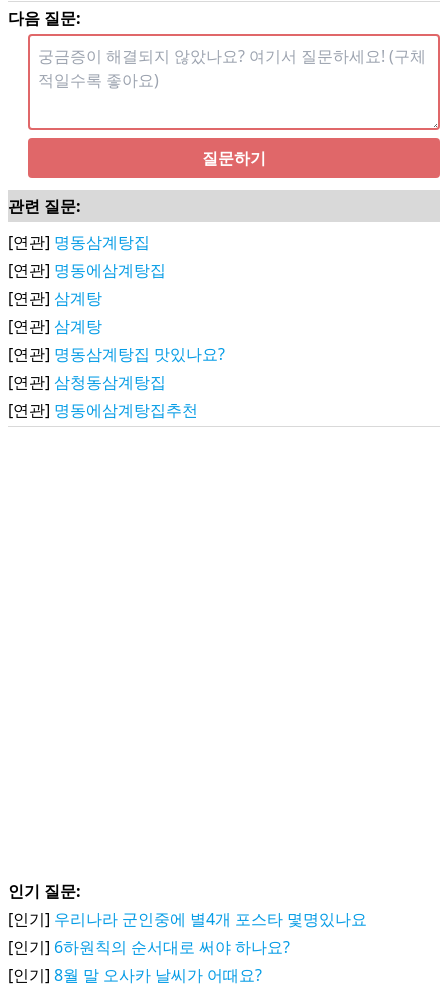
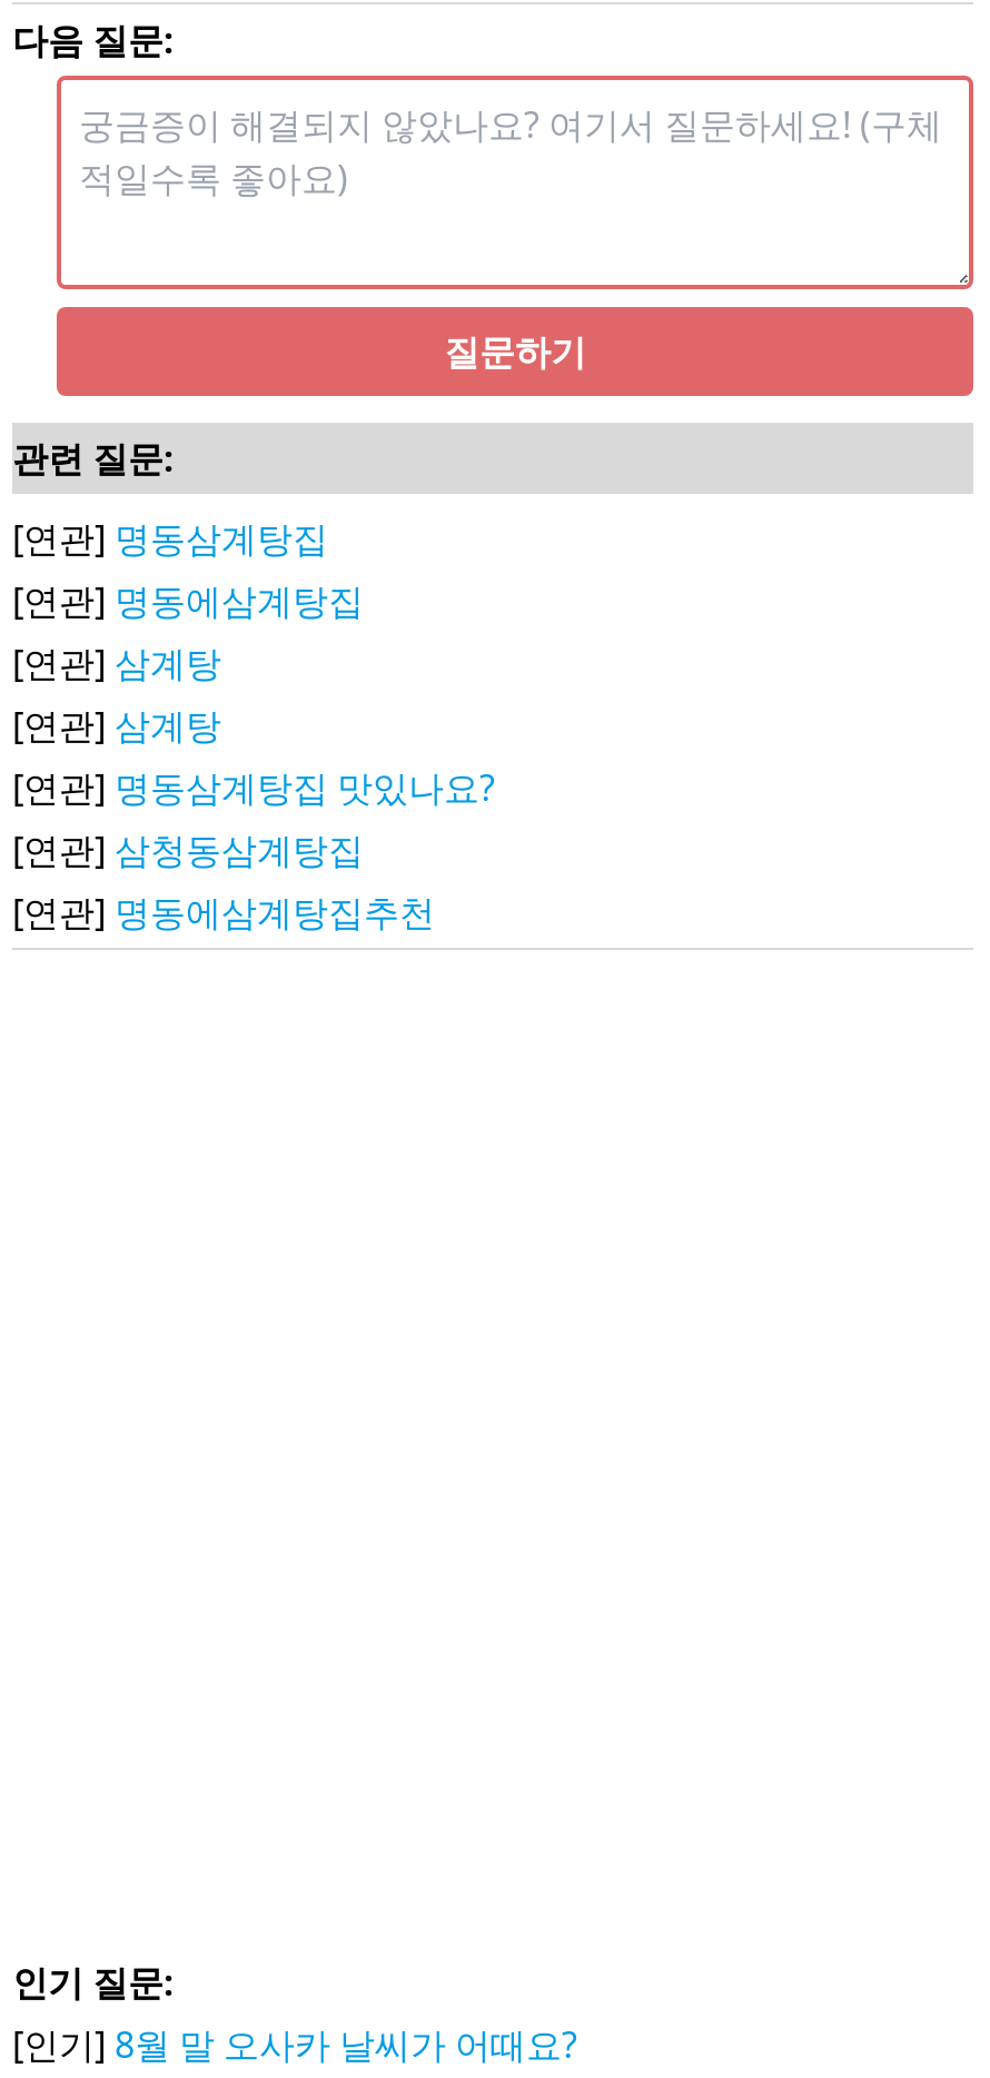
- [인기] 우리나라 군인중에 별4개 포스타 몇명있나요
- [인기] 6하원칙의 순서대로 써야 하나요?
